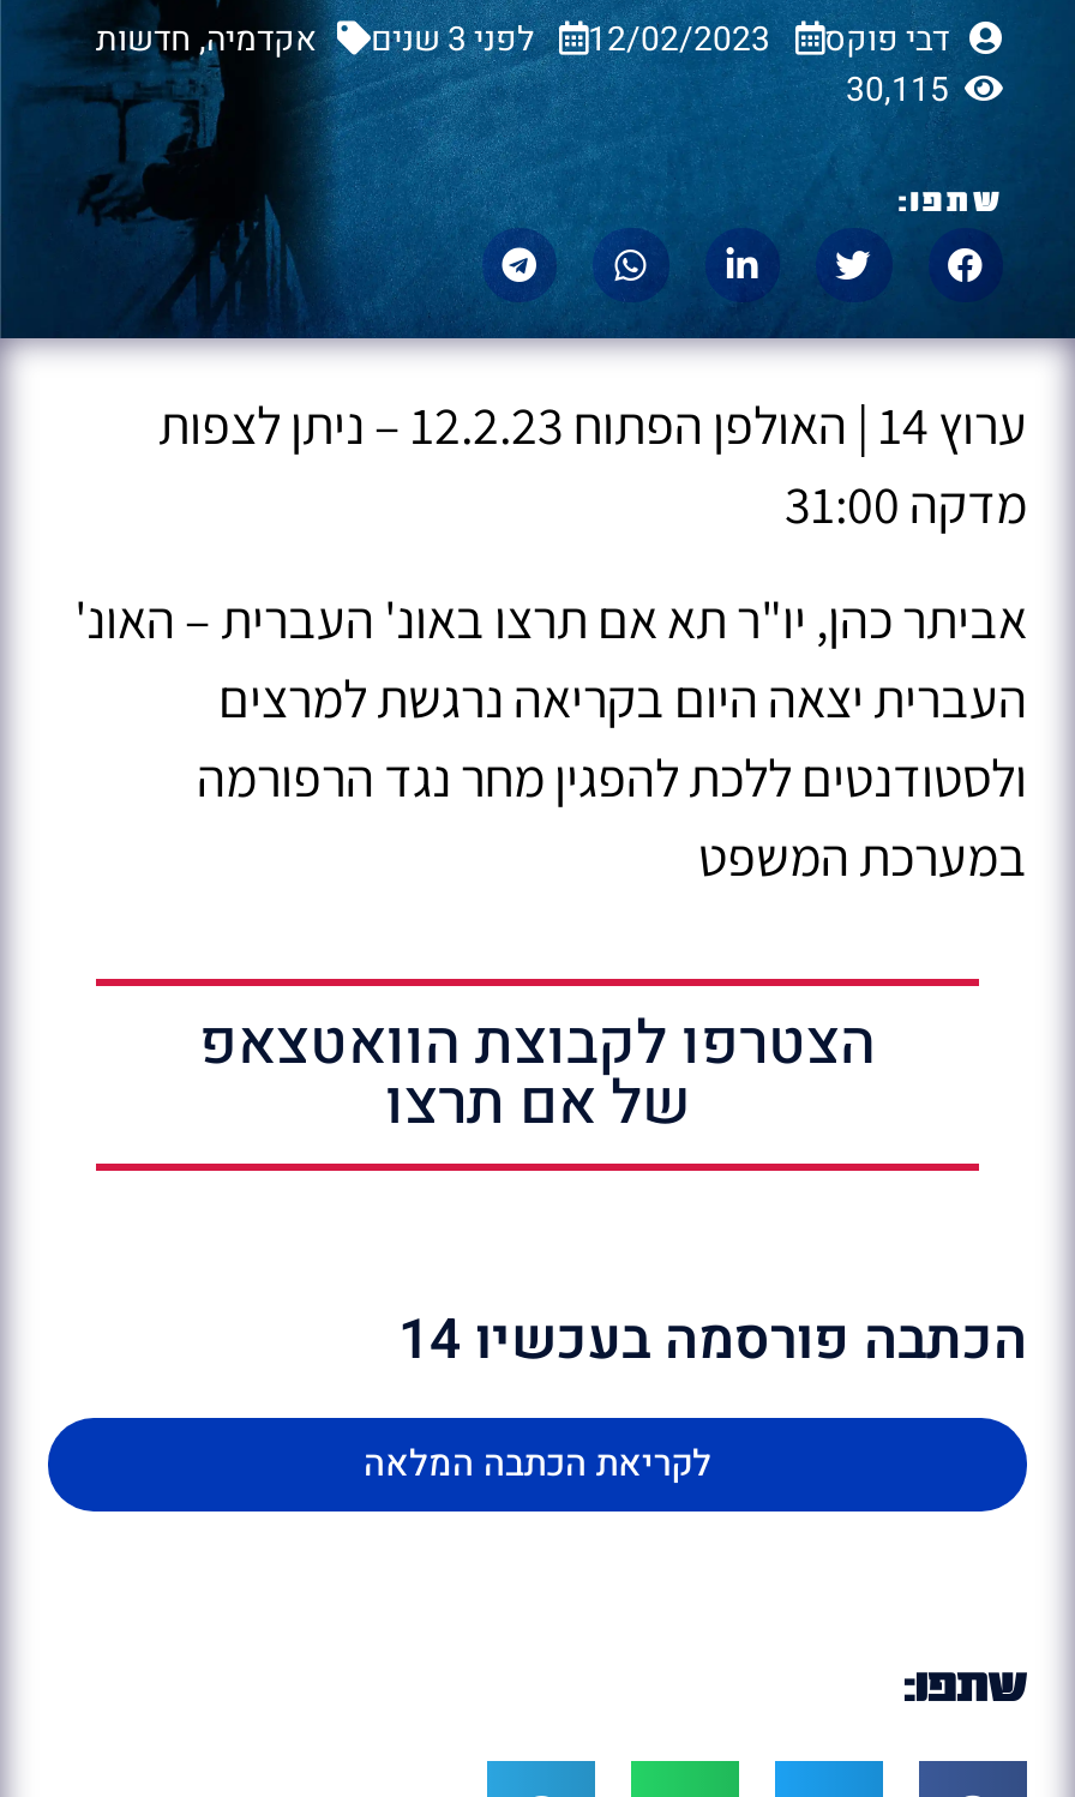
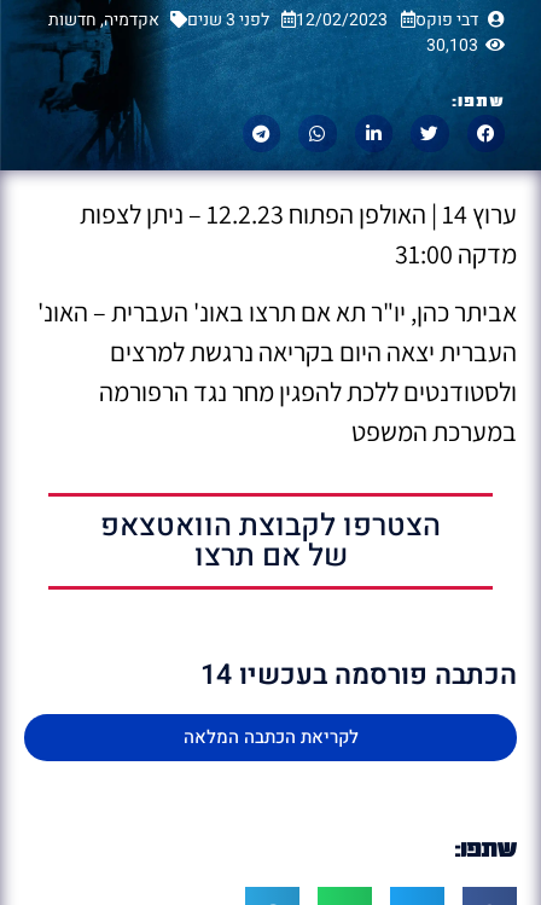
- 30,115
+ 30,103
